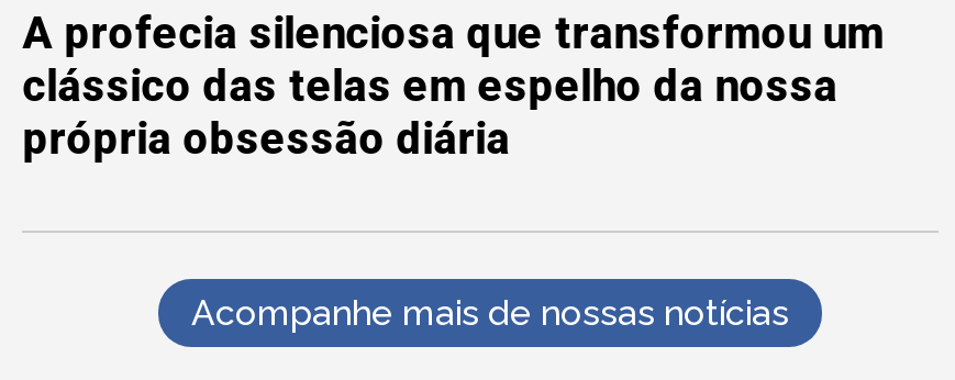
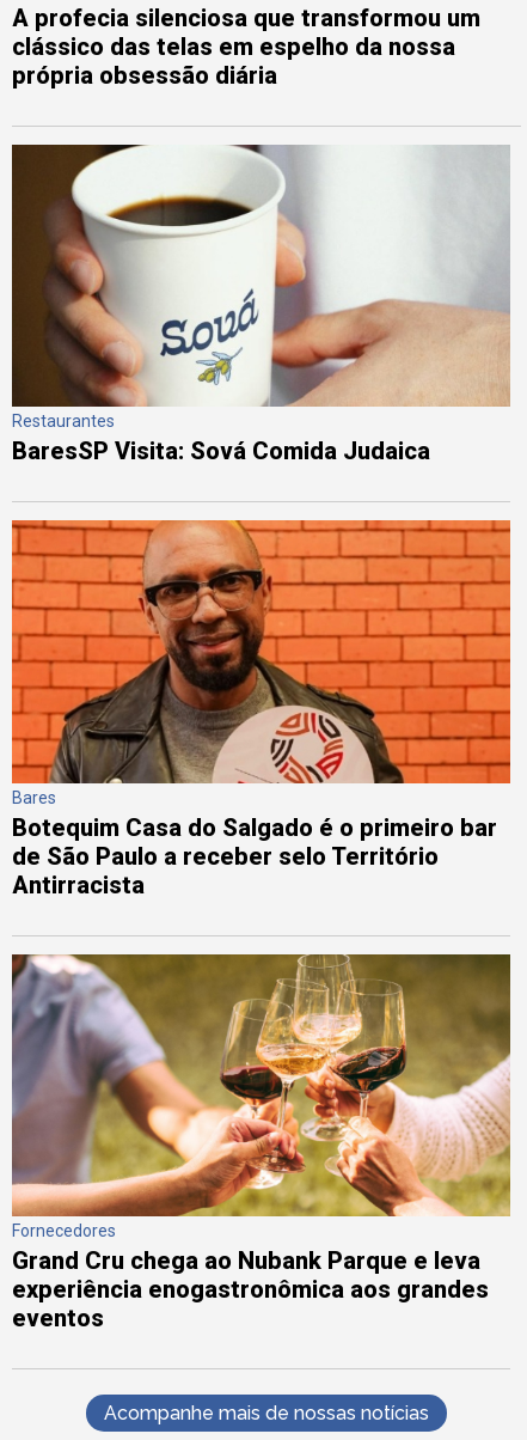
+ [image]
+ Restaurantes
+ BaresSP Visita: Sová Comida Judaica

+ [image]
+ Bares
+ Botequim Casa do Salgado é o primeiro bar
+ de São Paulo a receber selo Território
+ Antirracista

+ [image]
+ Fornecedores
+ Grand Cru chega ao Nubank Parque e leva
+ experiência enogastronômica aos grandes
+ eventos
